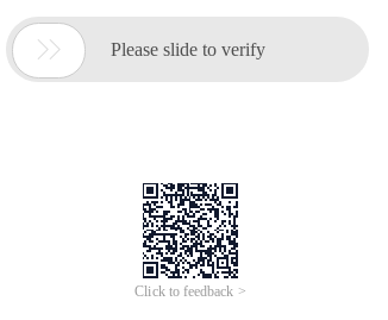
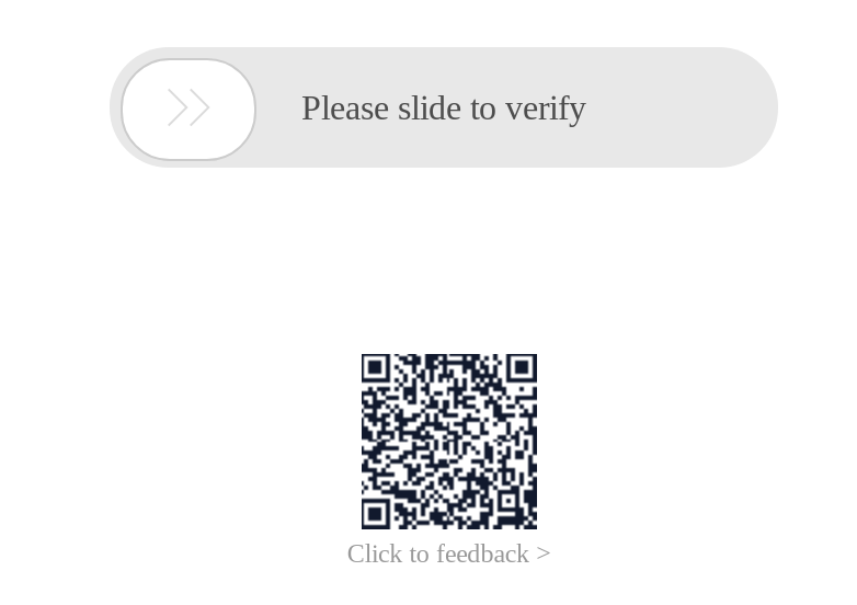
- [image]
+ [image]
